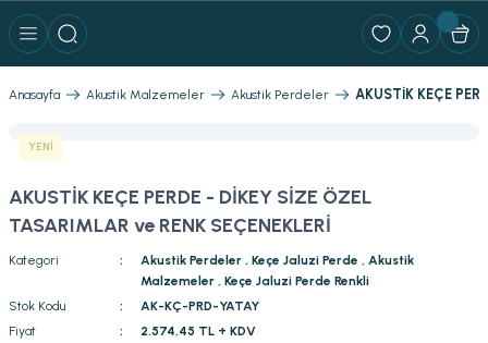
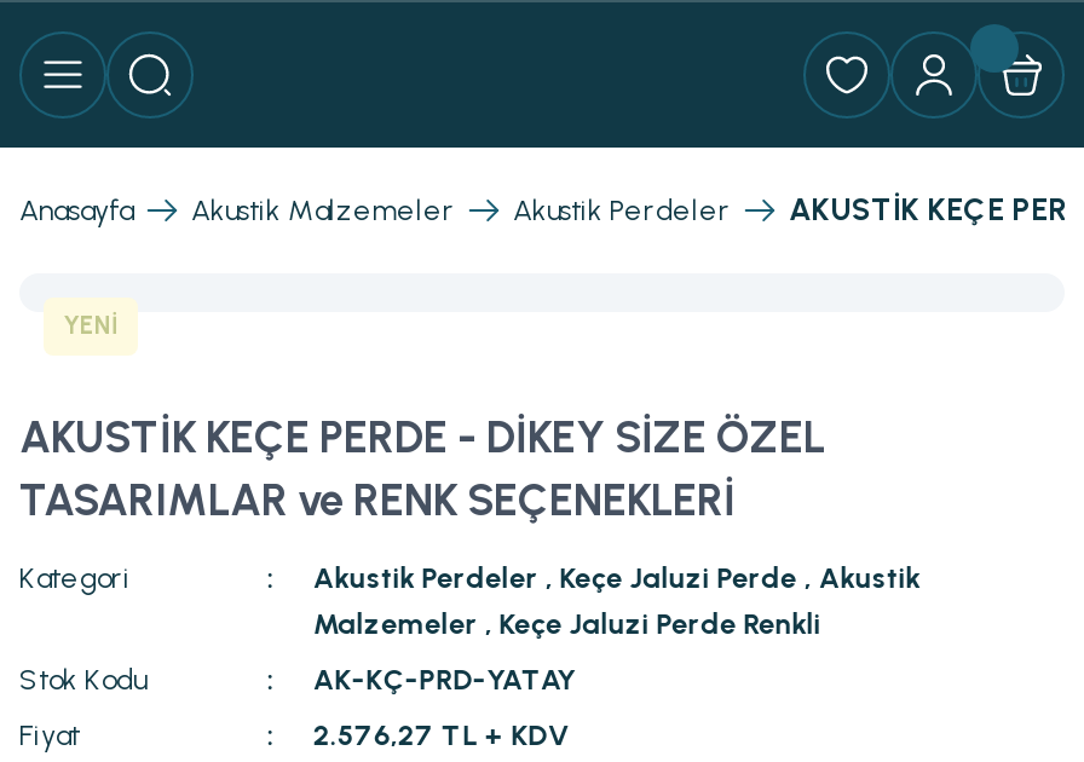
- 2.574,45 TL + KDV
+ 2.576,27 TL + KDV
